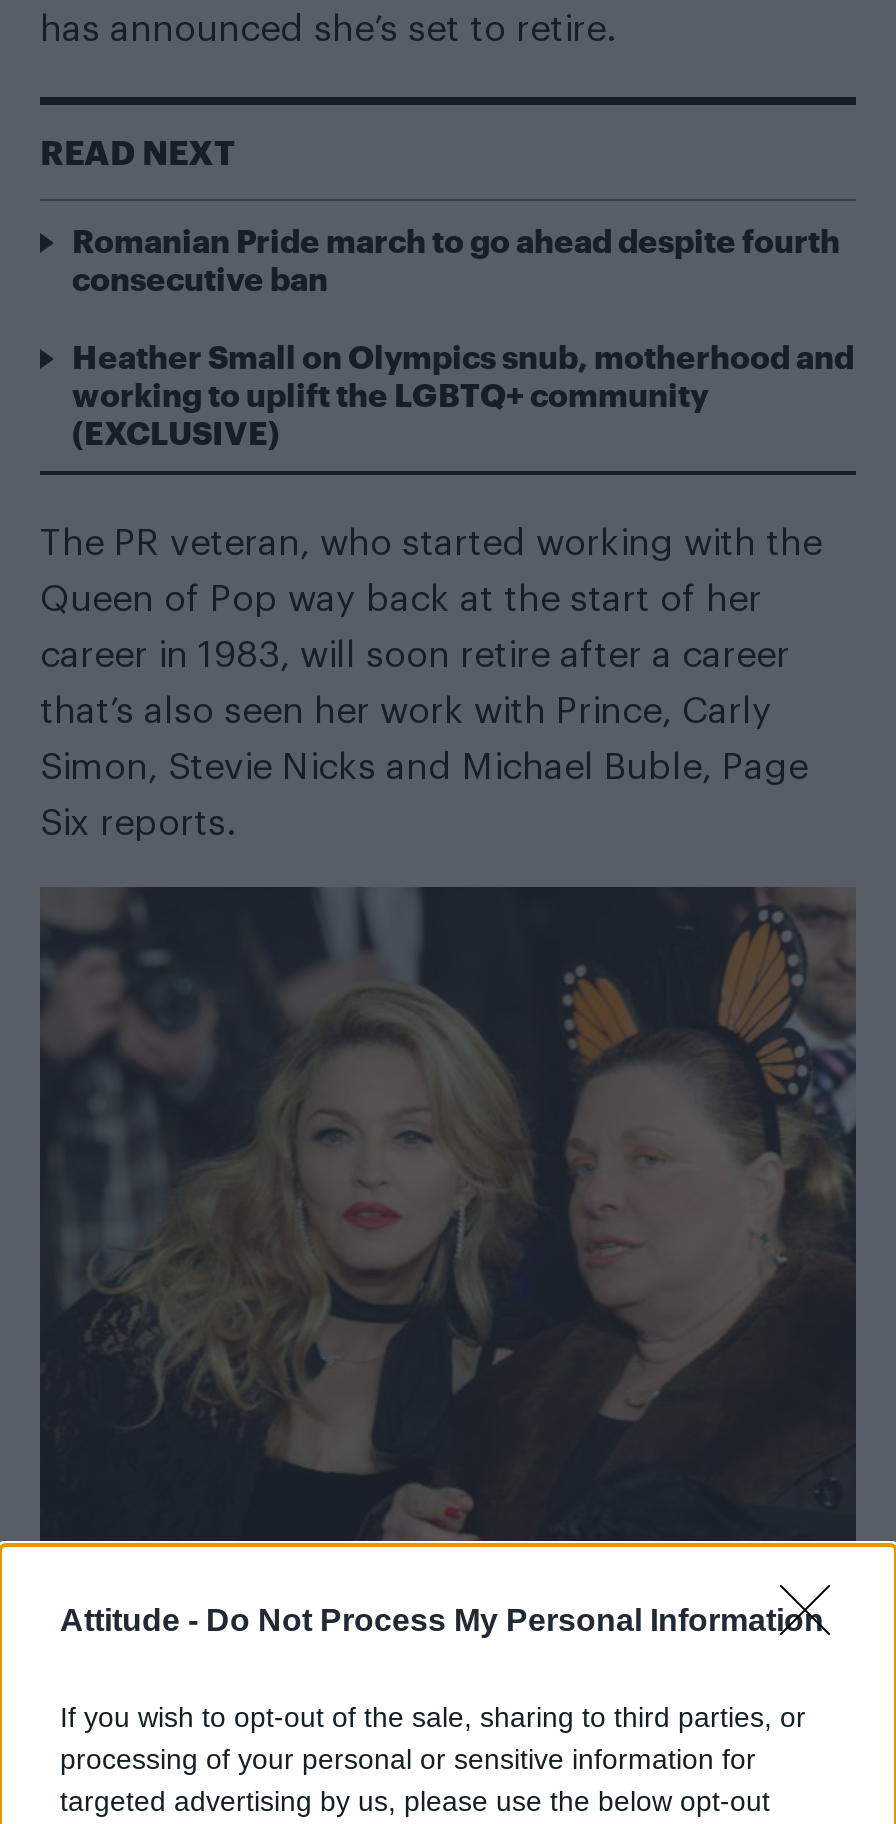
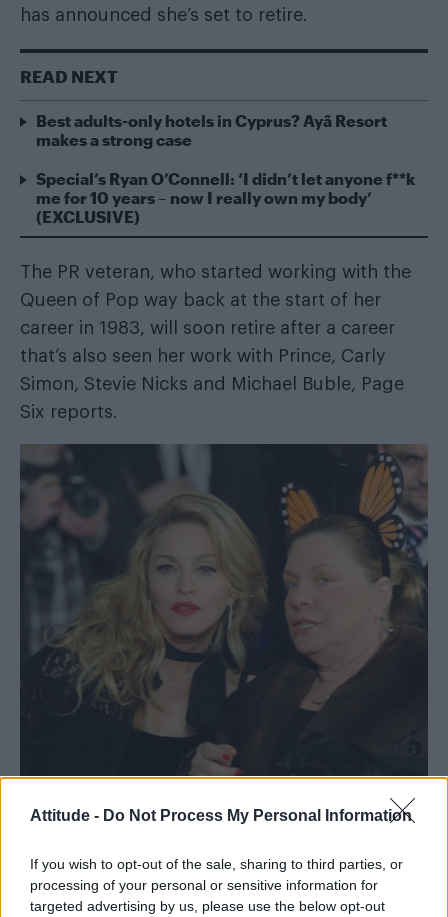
- Romanian Pride march to go ahead despite fourth
- consecutive ban
+ Best adults-only hotels in Cyprus? Ayã Resort
+ makes a strong case

- Heather Small on Olympics snub, motherhood and
- working to uplift the LGBTQ+ community
+ Special’s Ryan O’Connell: ‘I didn’t let anyone f**k
+ me for 10 years – now I really own my body’
